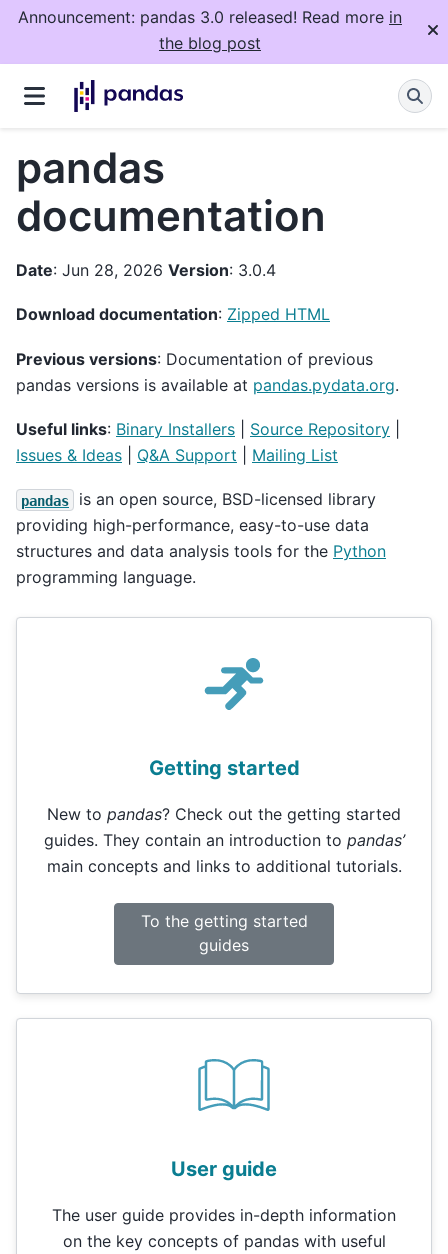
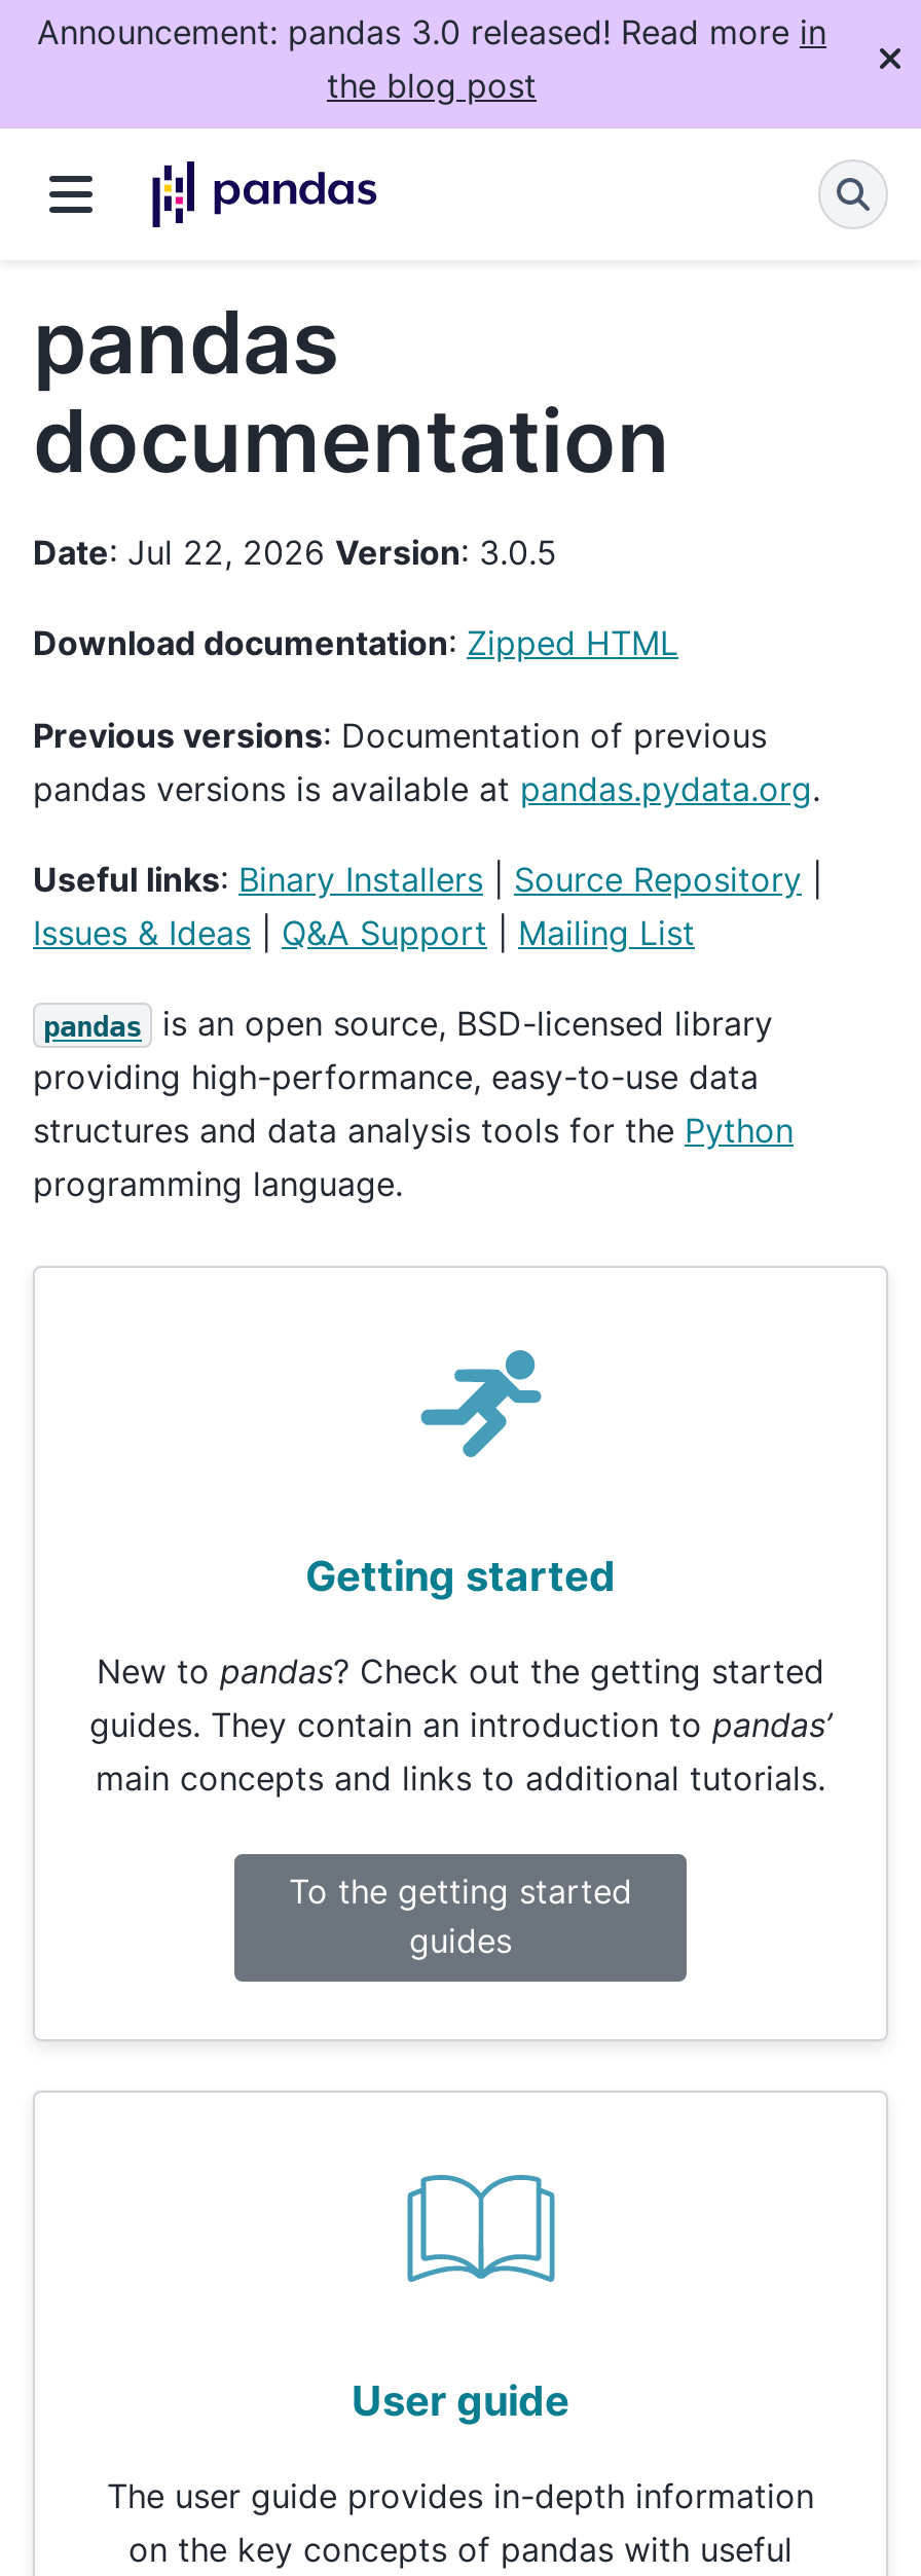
- Date: Jun 28, 2026 Version: 3.0.4
+ Date: Jul 22, 2026 Version: 3.0.5
